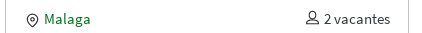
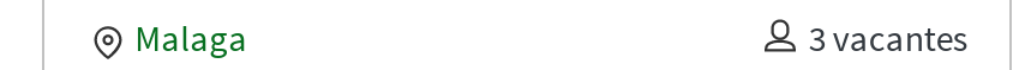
- 2 vacantes
+ 3 vacantes
